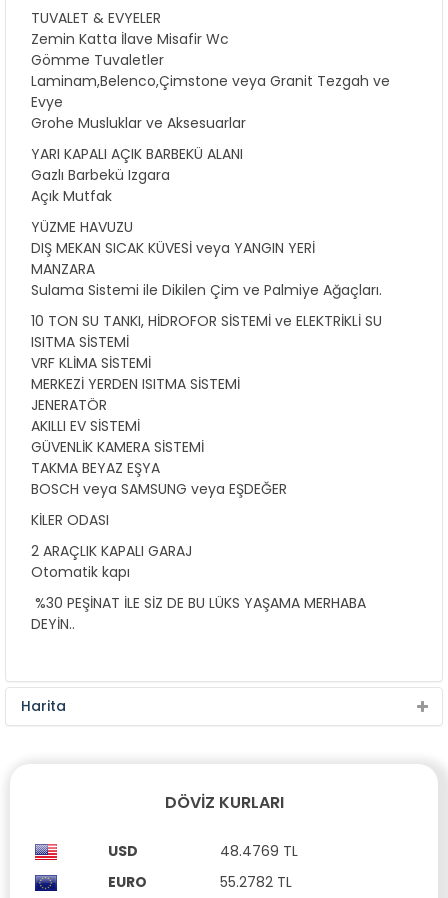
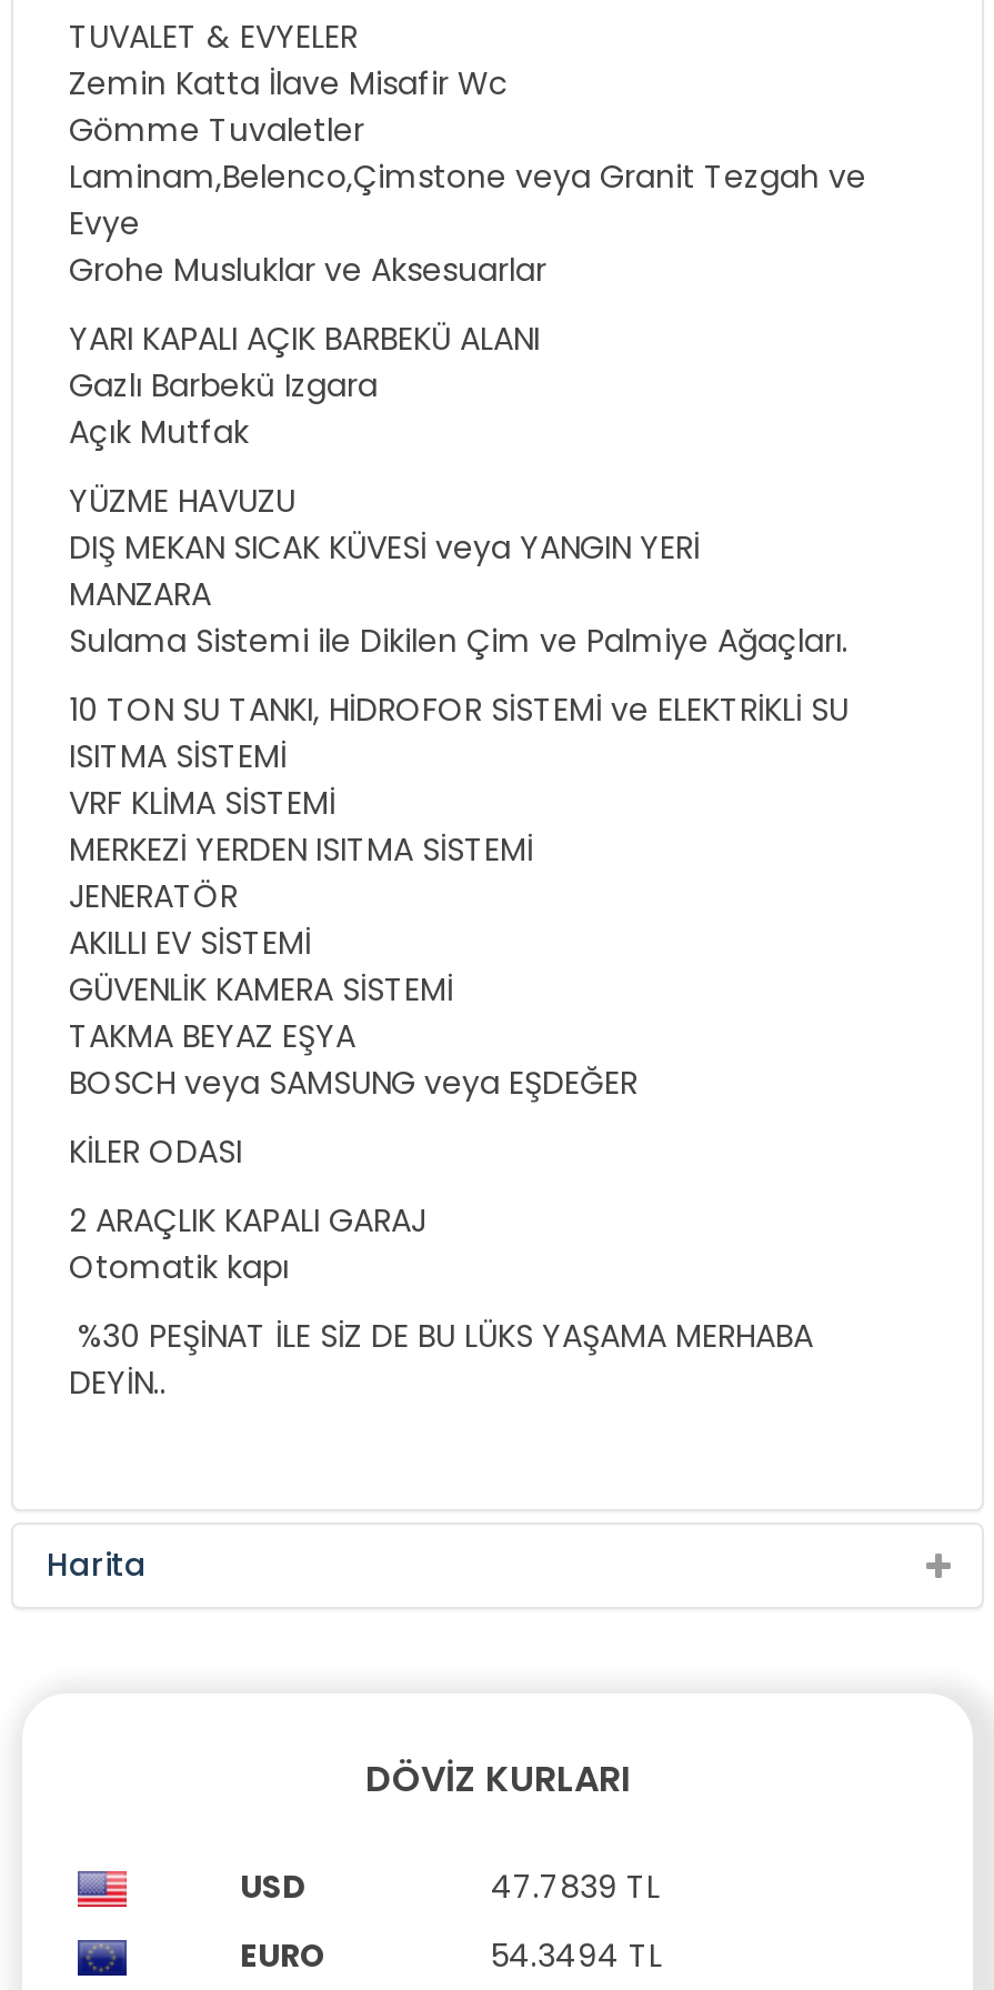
- 48.4769 TL
+ 47.7839 TL

- 55.2782 TL
+ 54.3494 TL
